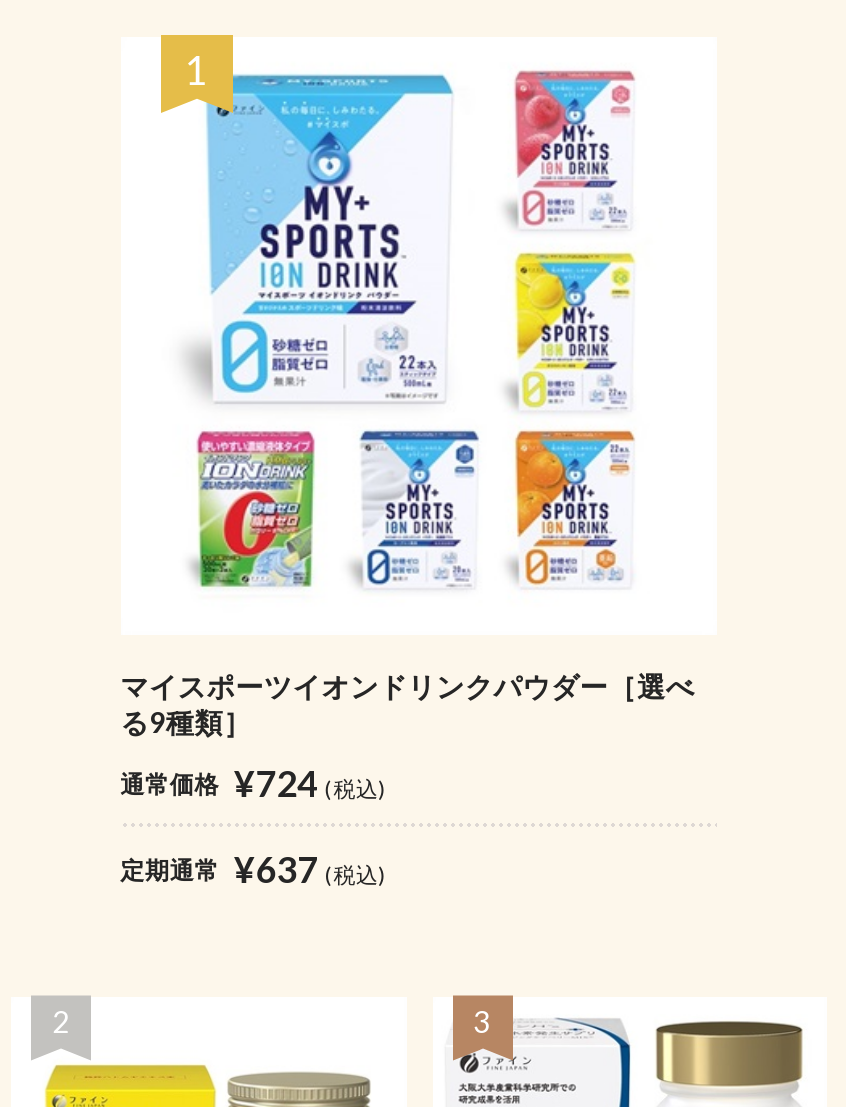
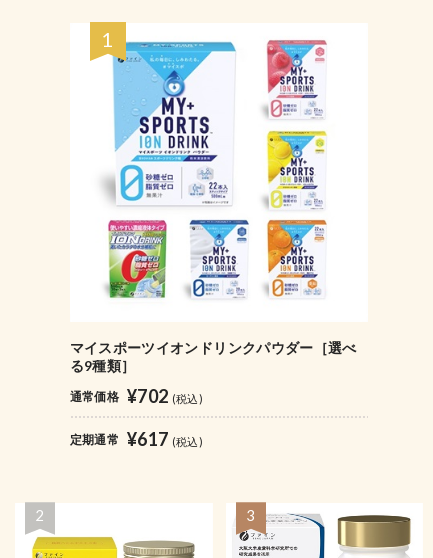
- 通常価格 ¥724 (税込)
+ 通常価格 ¥702 (税込)

- 定期通常 ¥637 (税込)
+ 定期通常 ¥617 (税込)
